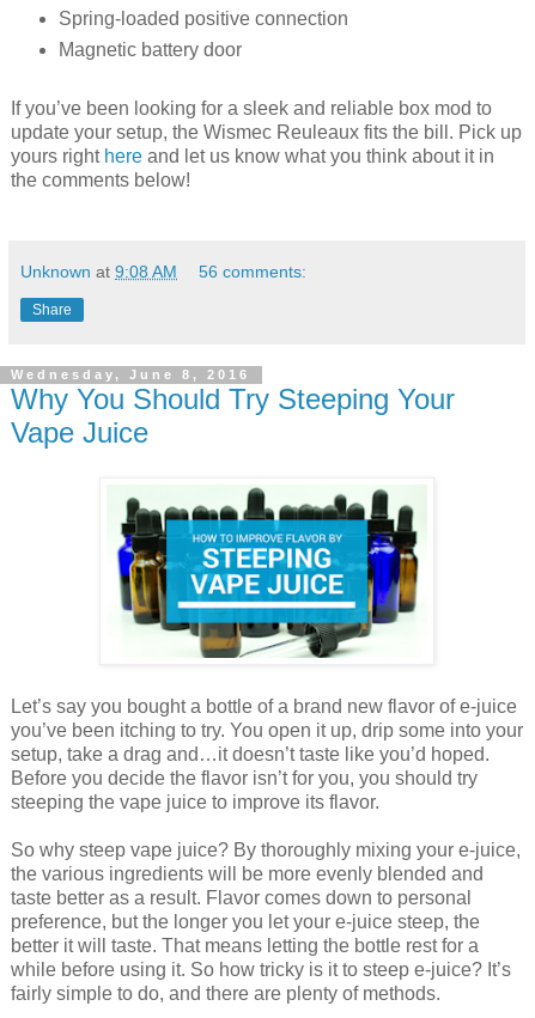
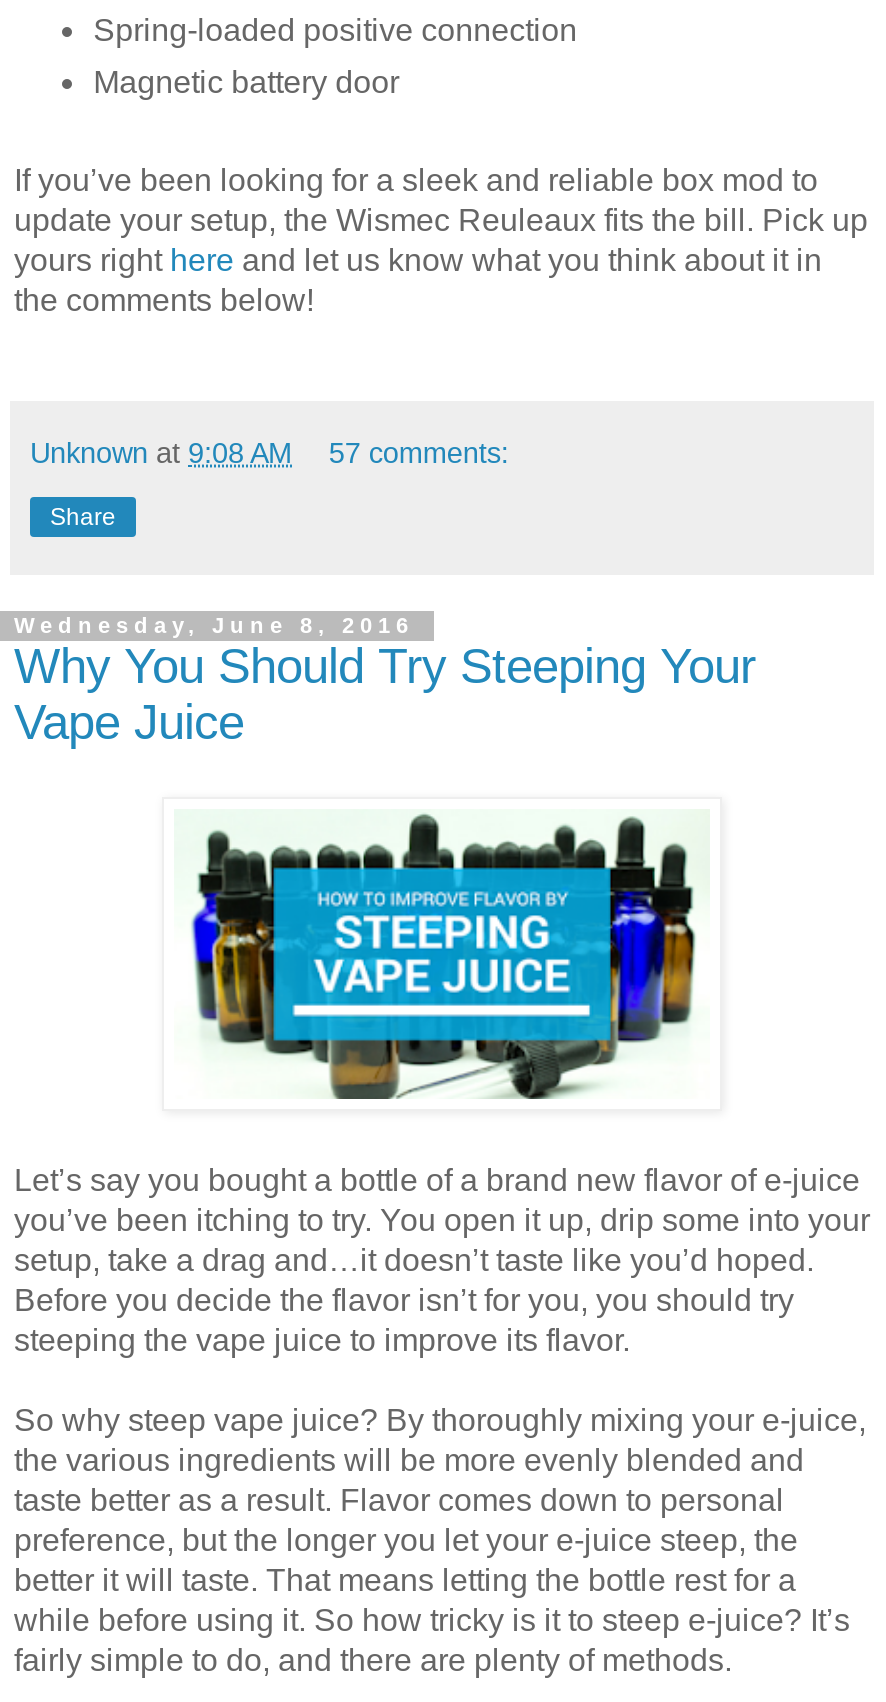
- Unknown at 9:08 AM 56 comments:
+ Unknown at 9:08 AM 57 comments:
